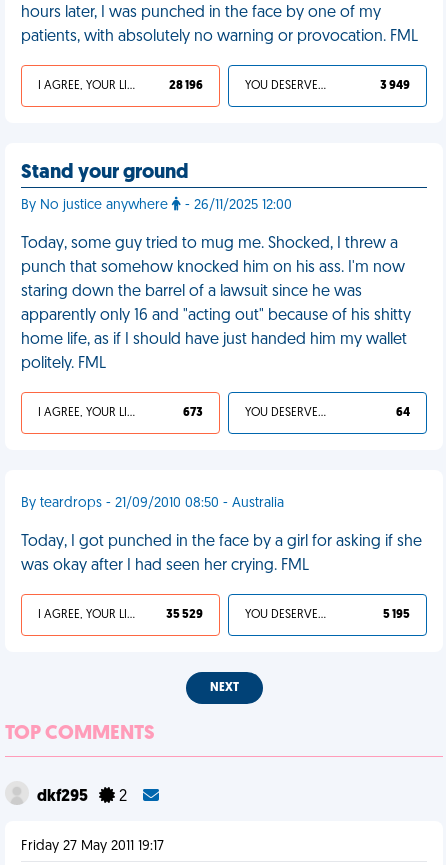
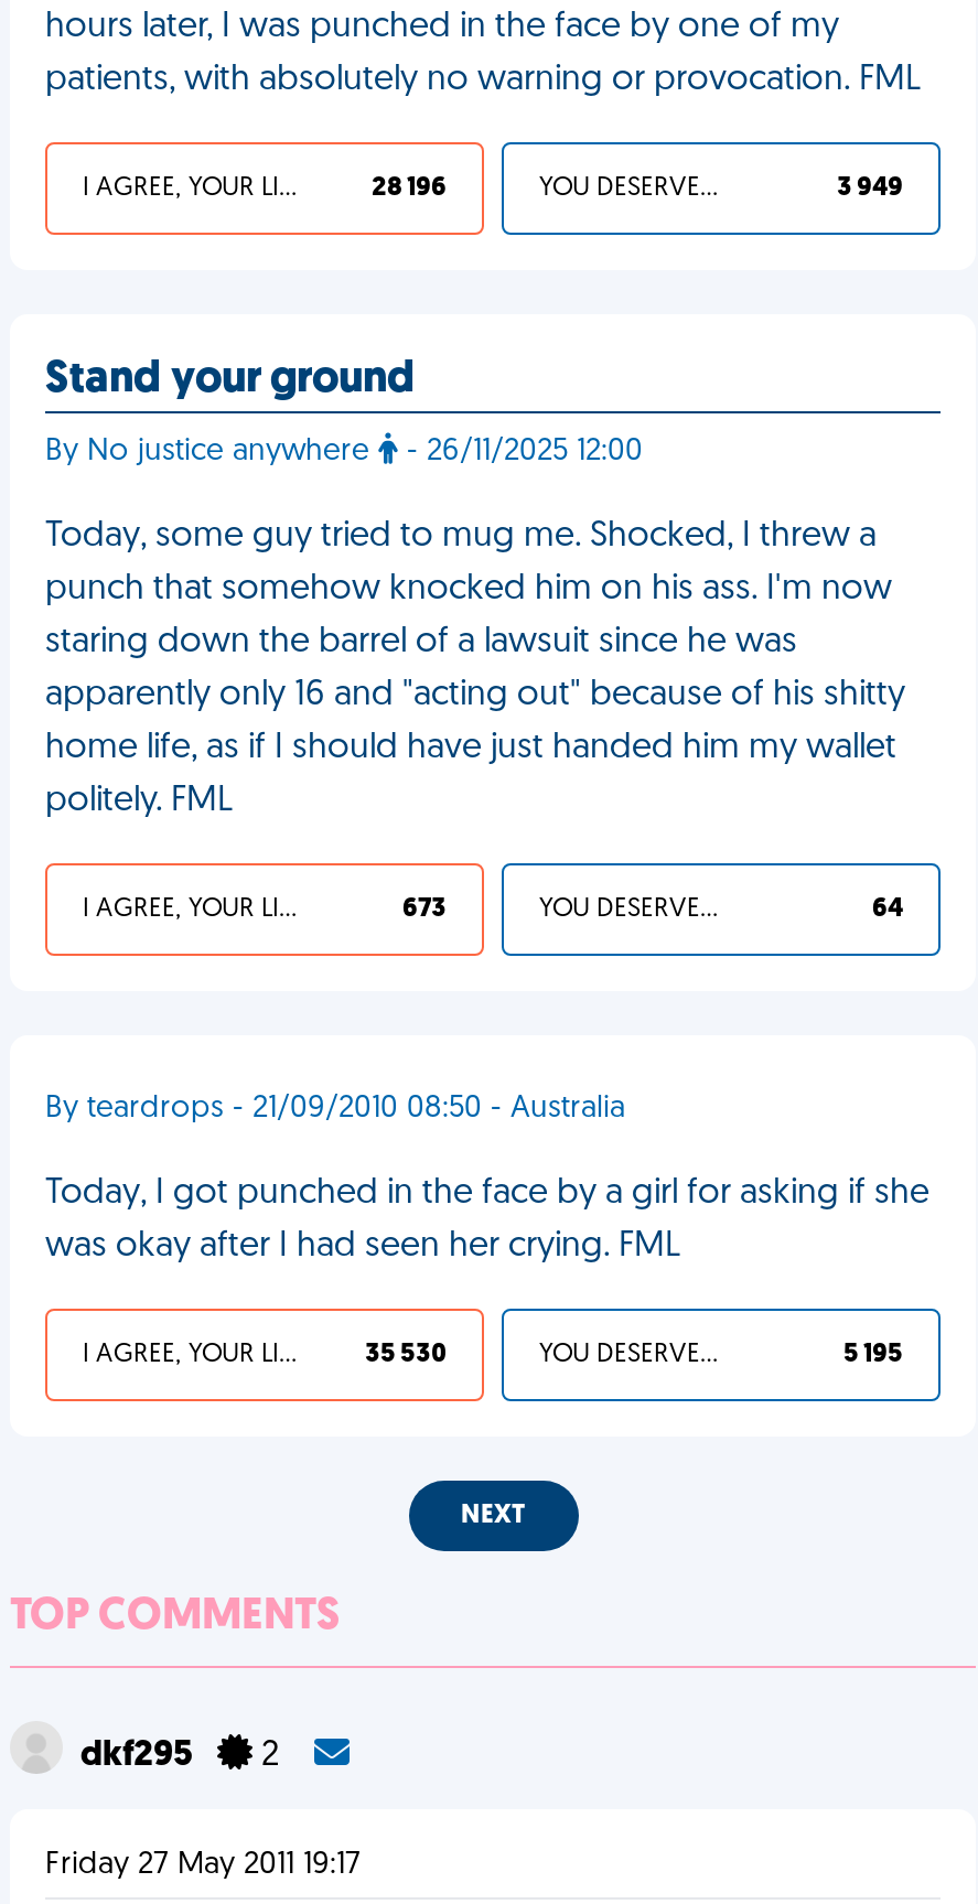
- 35 529
+ 35 530
